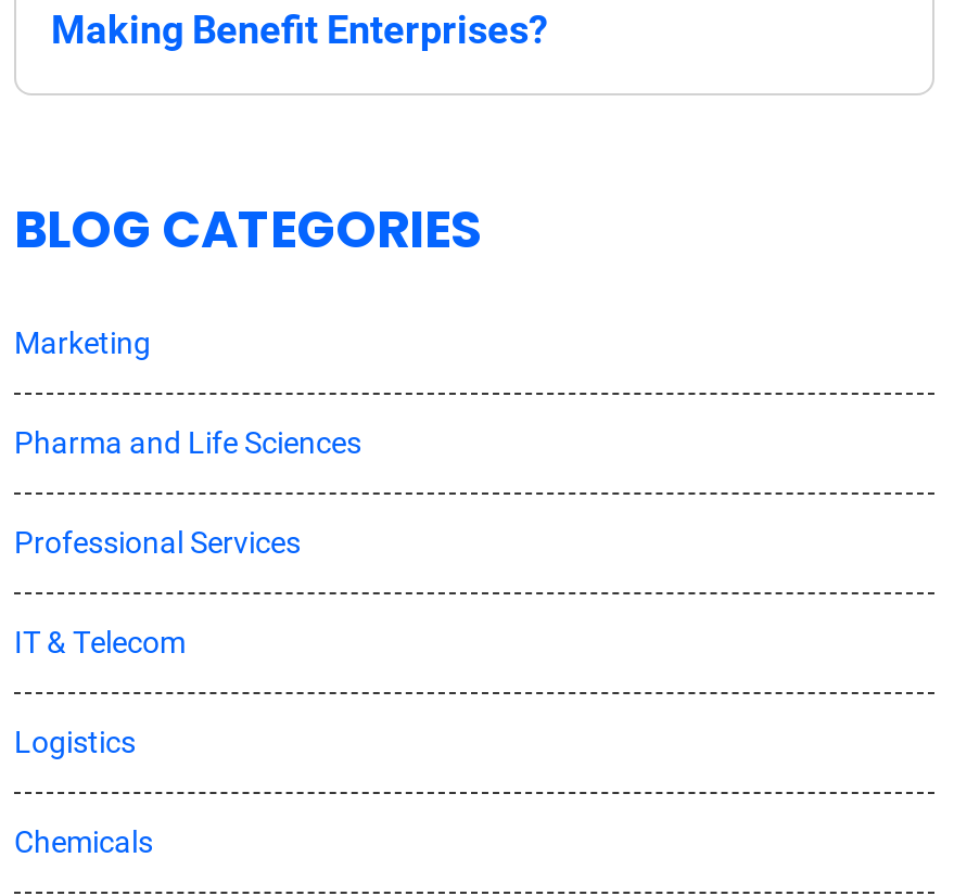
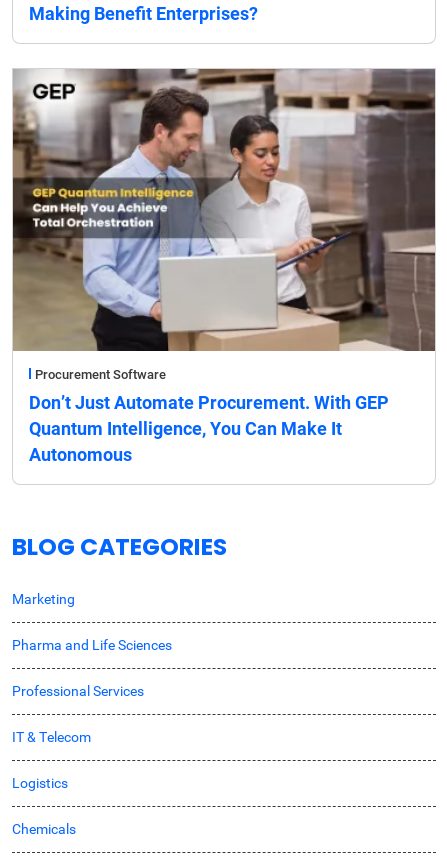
+ [image]
+ Procurement Software
+ Don’t Just Automate Procurement. With GEP
+ Quantum Intelligence, You Can Make It
+ Autonomous
